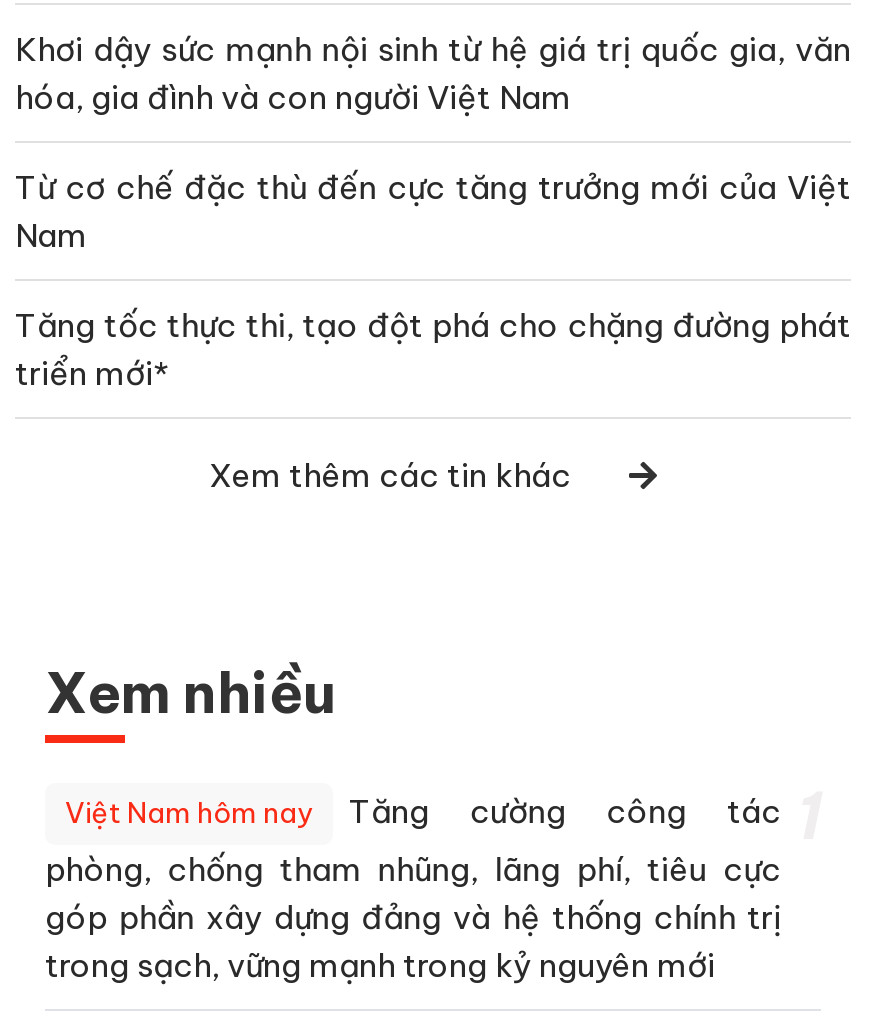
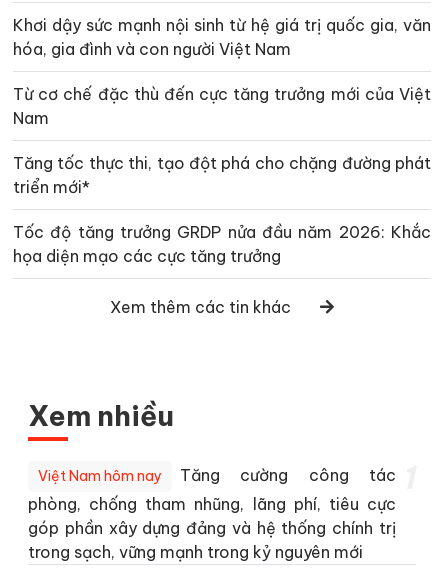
+ Tốc độ tăng trưởng GRDP nửa đầu năm 2026: Khắc
+ họa diện mạo các cực tăng trưởng
